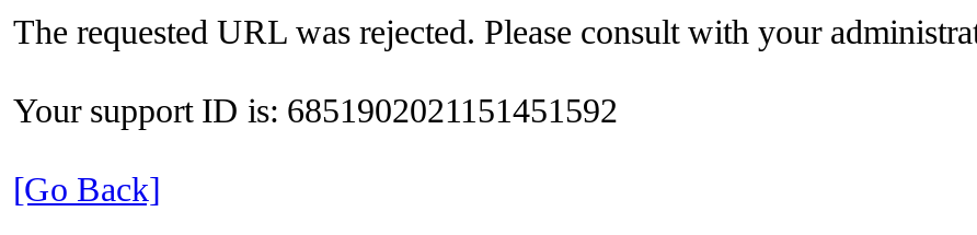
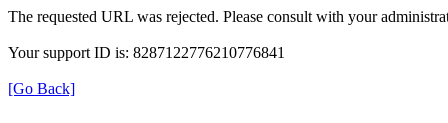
- Your support ID is: 6851902021151451592
+ Your support ID is: 8287122776210776841
